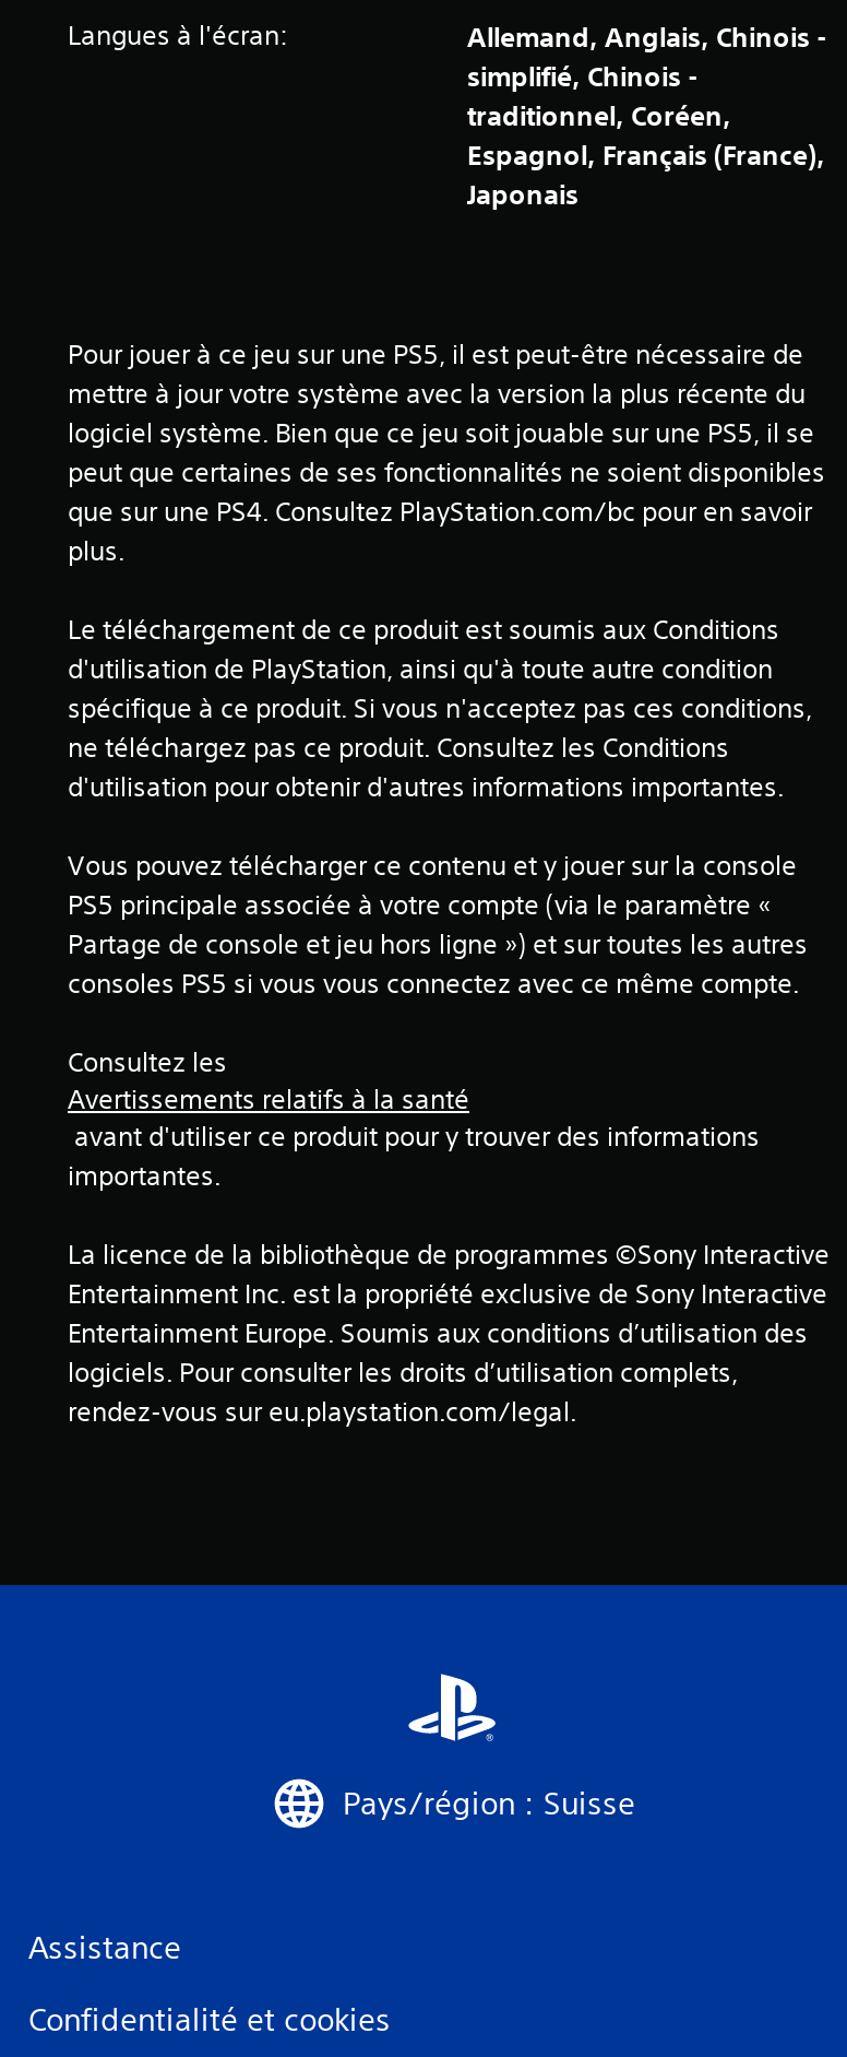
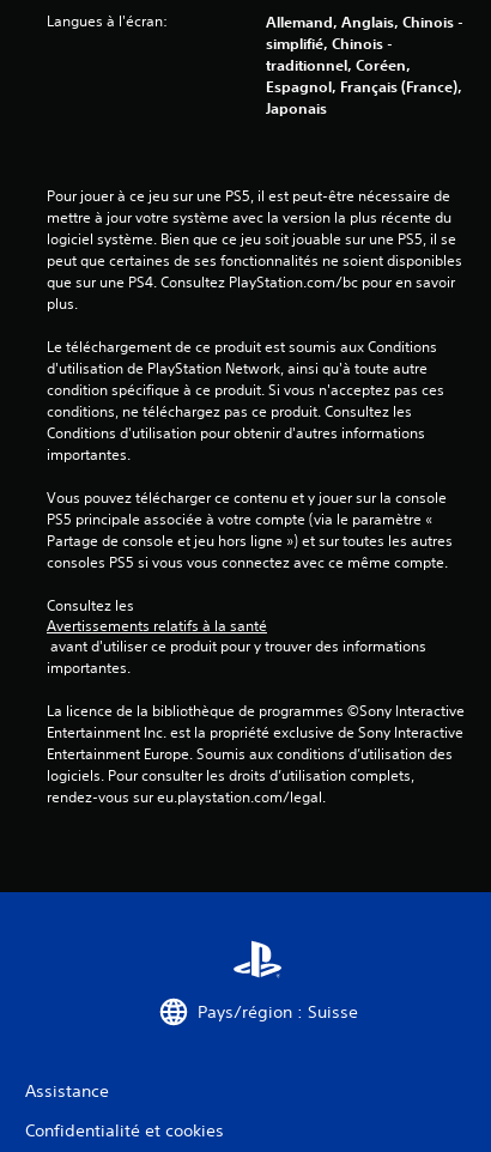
- d'utilisation de PlayStation, ainsi qu'à toute autre condition
- spécifique à ce produit. Si vous n'acceptez pas ces conditions,
- ne téléchargez pas ce produit. Consultez les Conditions
- d'utilisation pour obtenir d'autres informations importantes.
+ d'utilisation de PlayStation Network, ainsi qu'à toute autre
+ condition spécifique à ce produit. Si vous n'acceptez pas ces
+ conditions, ne téléchargez pas ce produit. Consultez les
+ Conditions d'utilisation pour obtenir d'autres informations
+ importantes.
